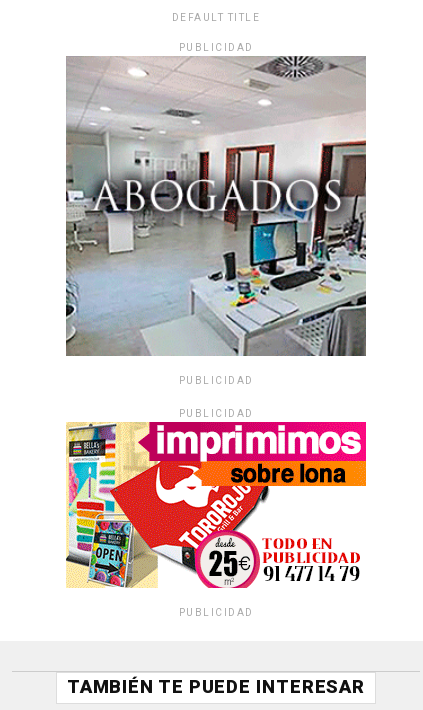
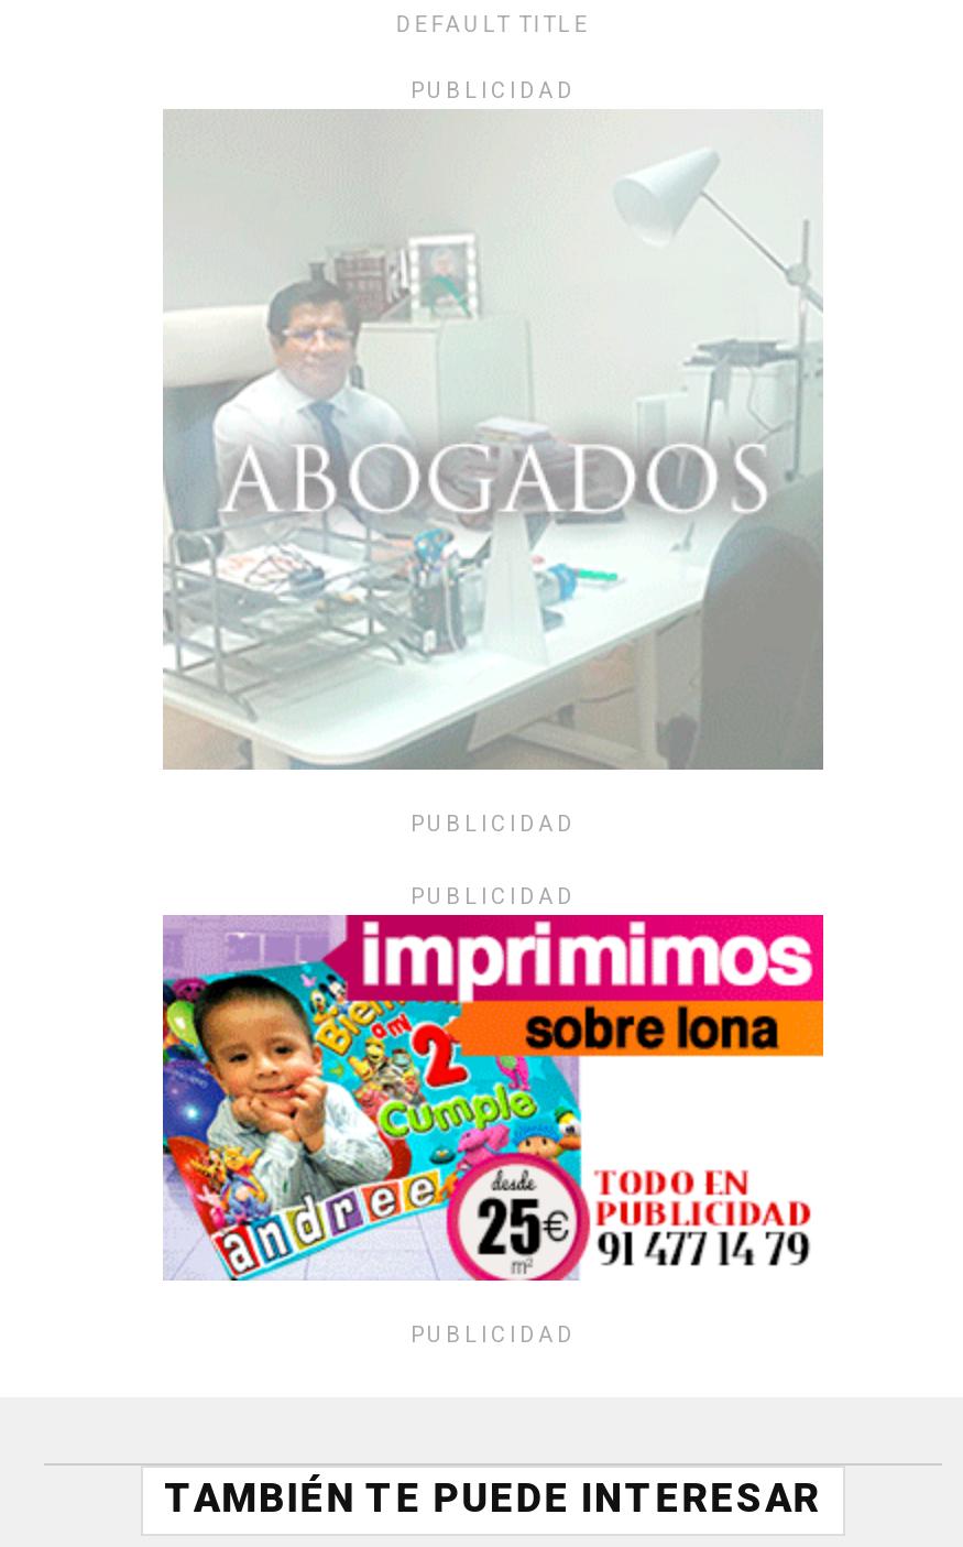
- [image]
+ [image]

- [image]
+ [image]
